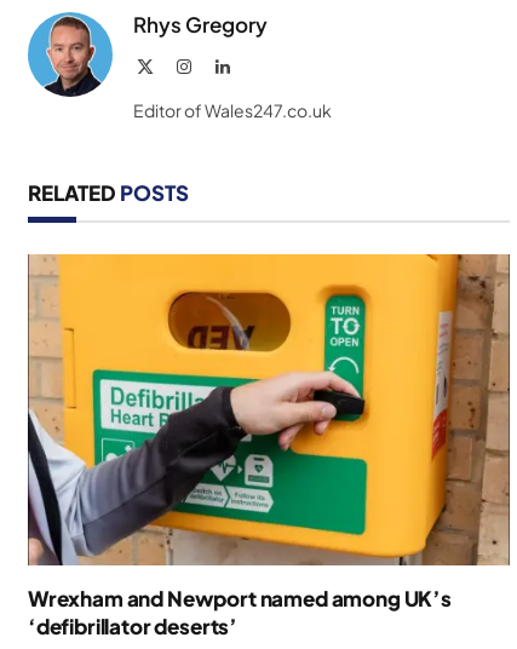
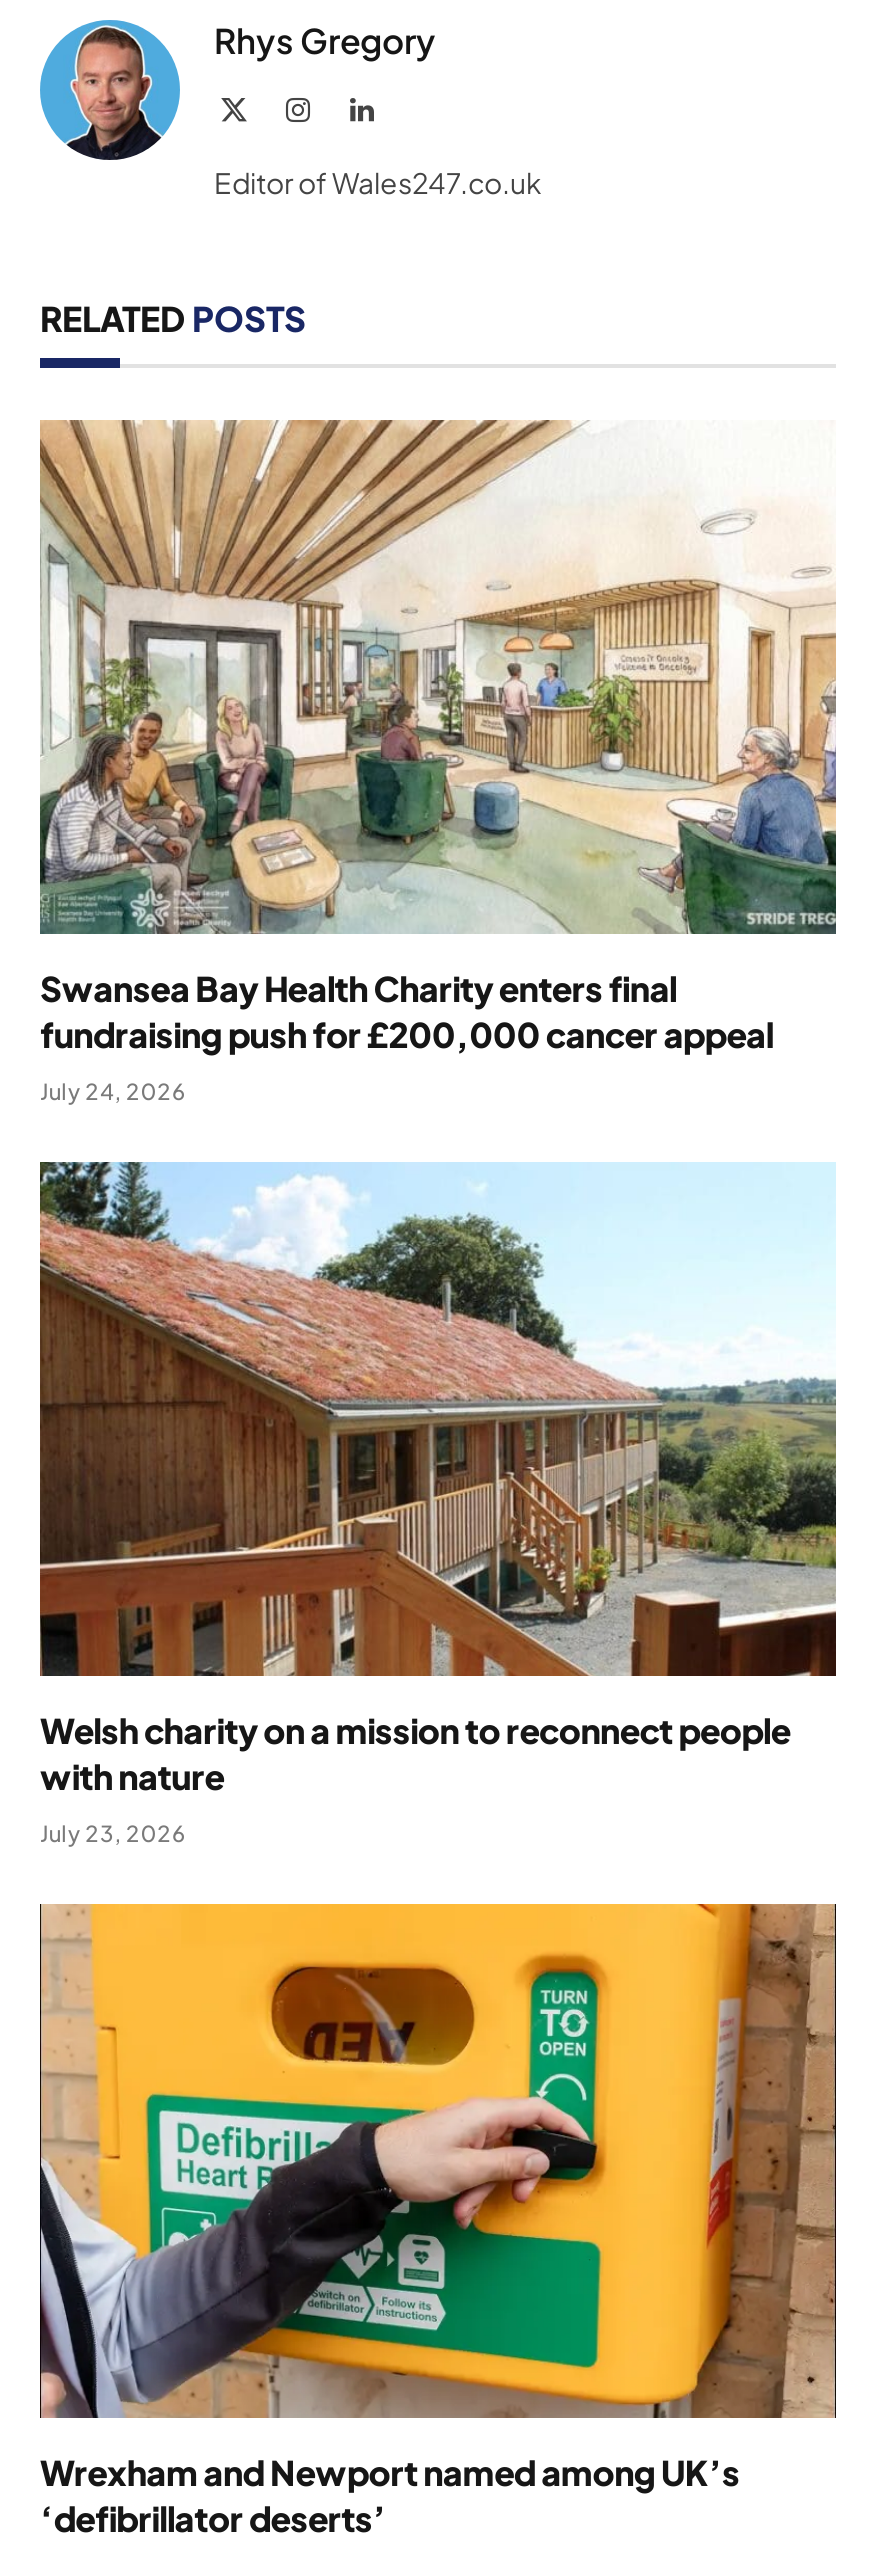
+ [image]
+ Welsh charity on a mission to reconnect people
+ with nature
+ July 23, 2026

+ [image]
+ Swansea Bay Health Charity enters final
+ fundraising push for £200,000 cancer appeal
+ July 24, 2026
